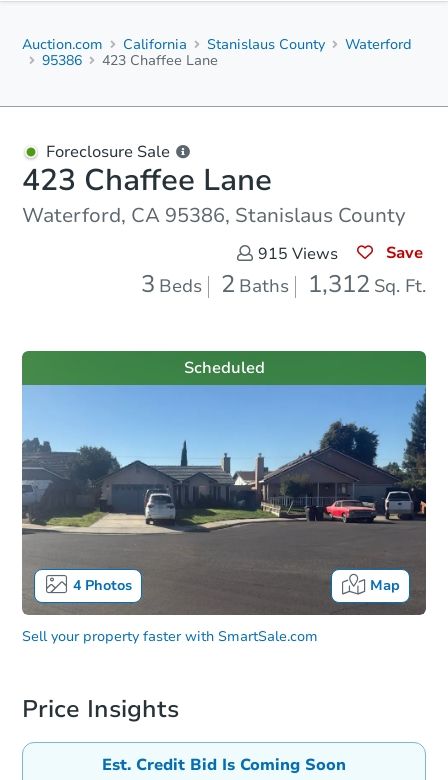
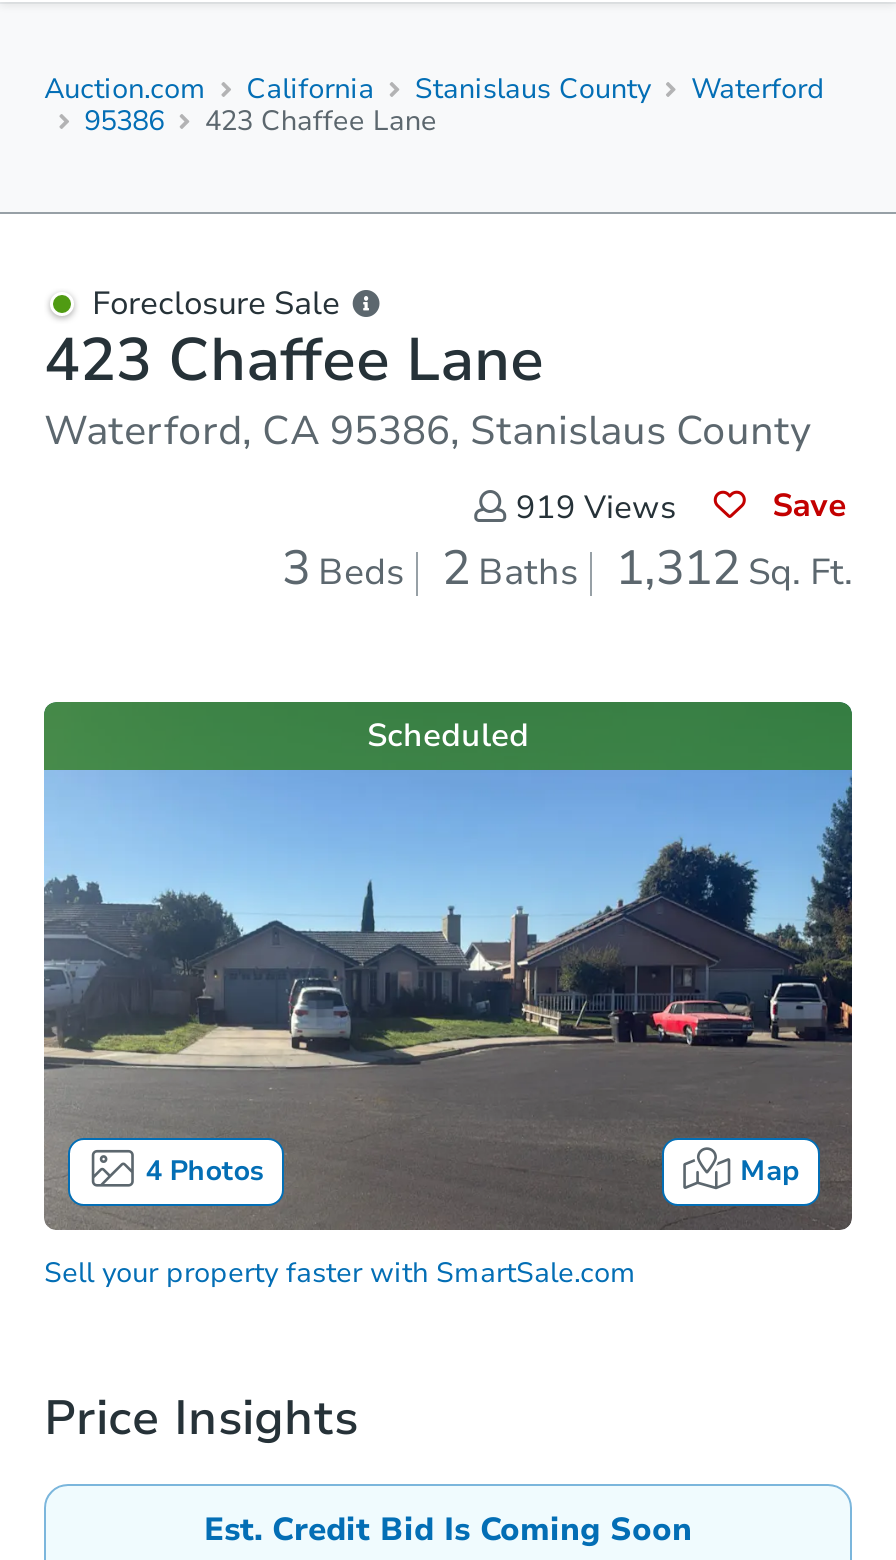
- 915 Views
+ 919 Views
